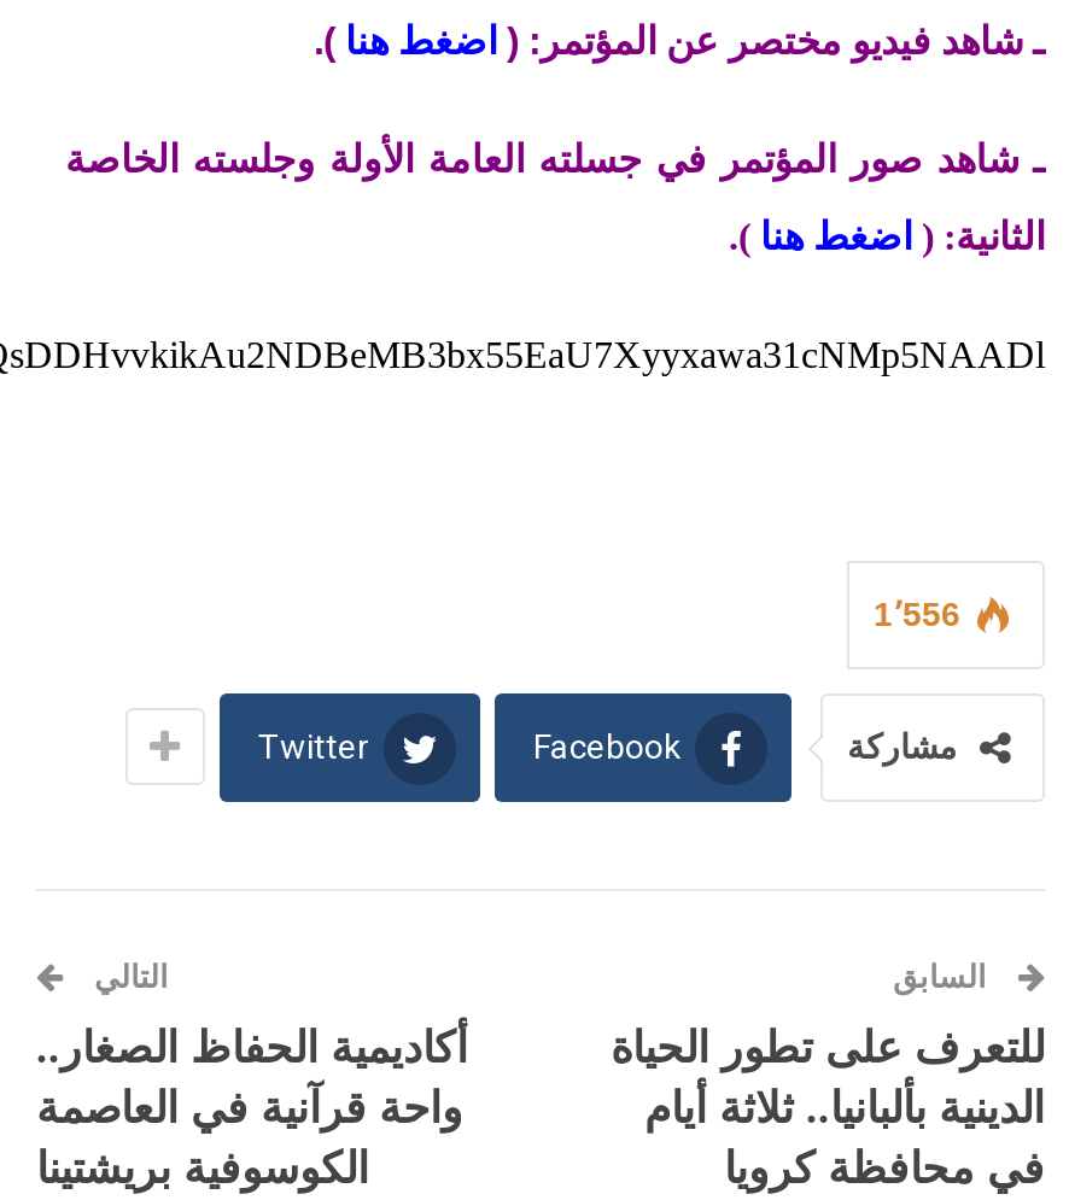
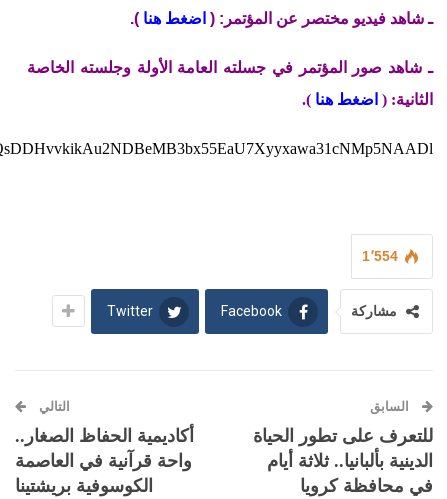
- 1٬556
+ 1٬554
